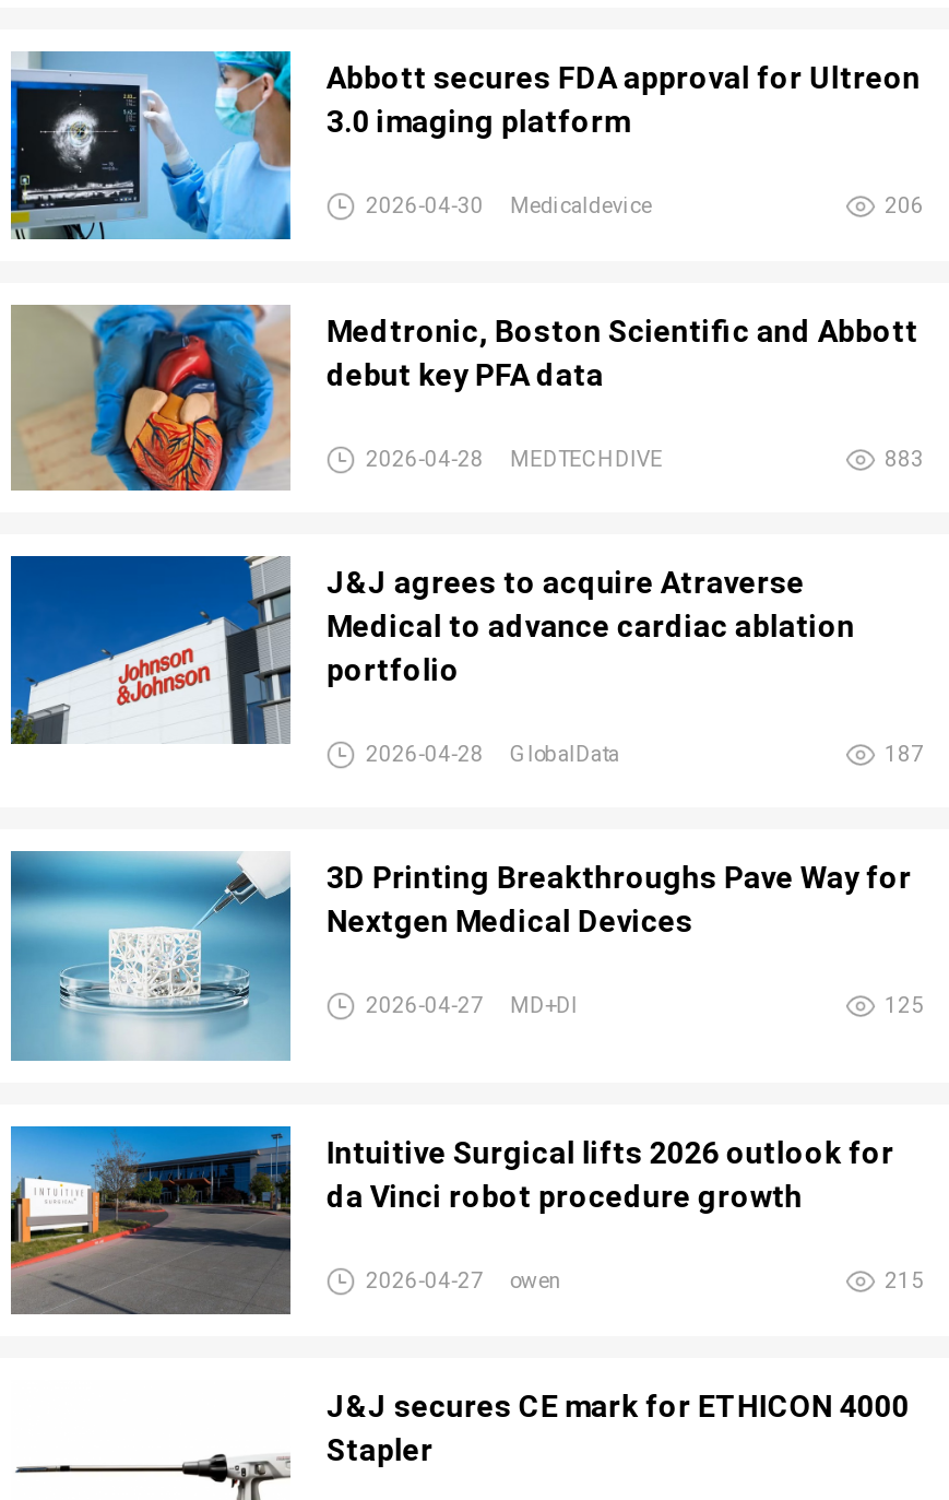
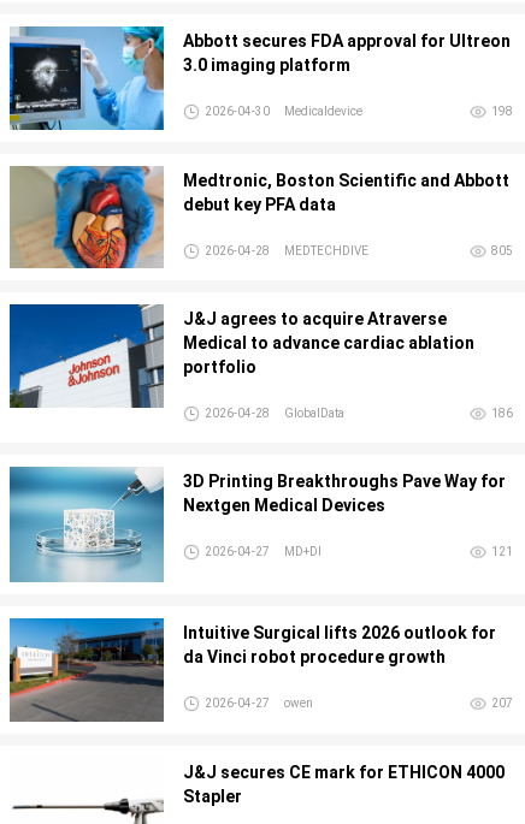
- 206
+ 198

- 883
+ 805

- 187
+ 186

- 125
+ 121

- 215
+ 207
